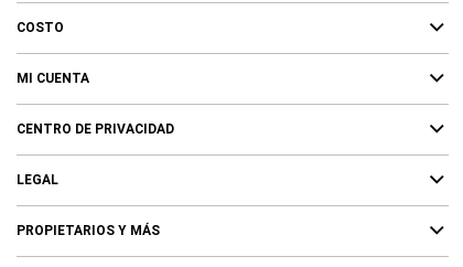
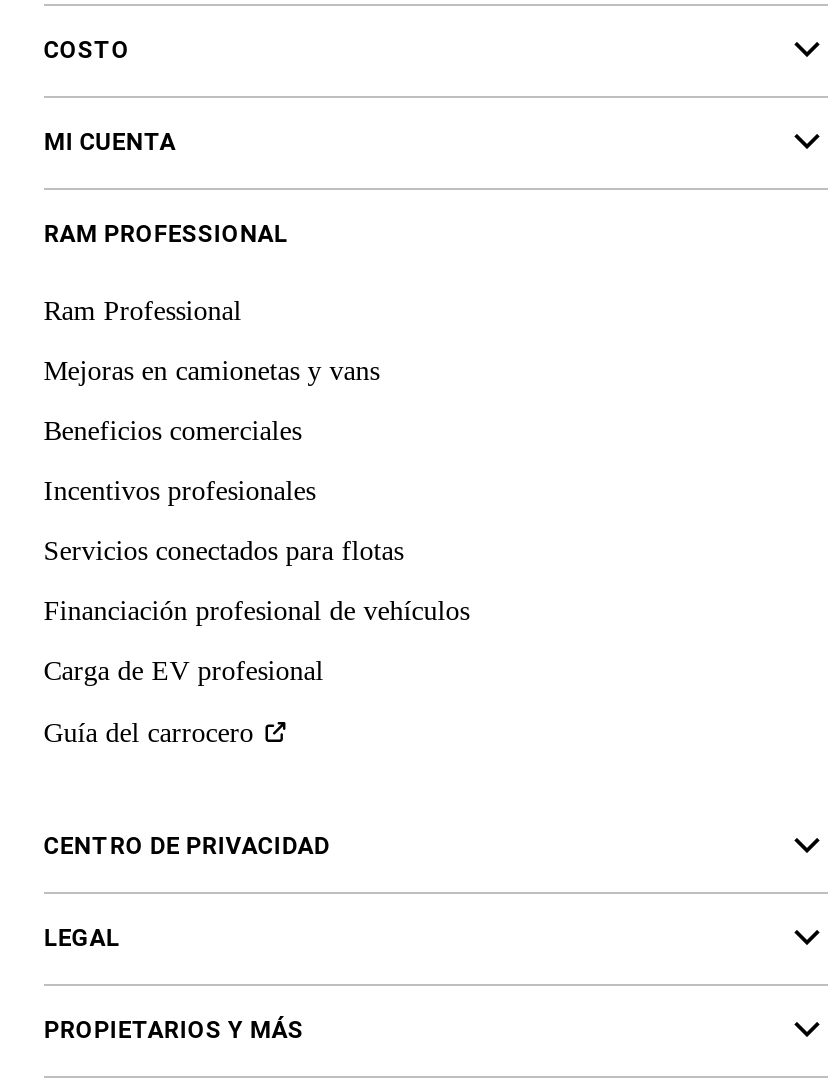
+ RAM PROFESSIONAL
+ Ram Professional
+ Mejoras en camionetas y vans
+ Beneficios comerciales
+ Incentivos profesionales
+ Servicios conectados para flotas
+ Financiación profesional de vehículos
+ Carga de EV profesional
+ Guía del carrocero
